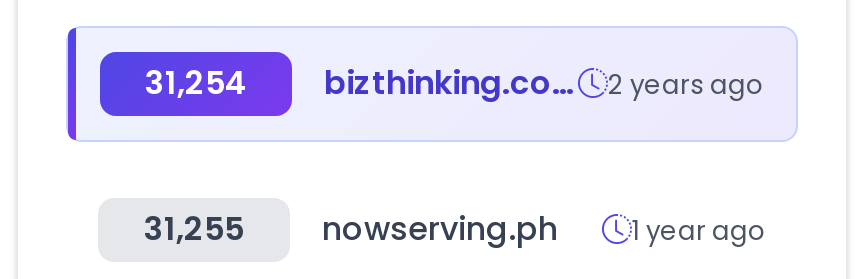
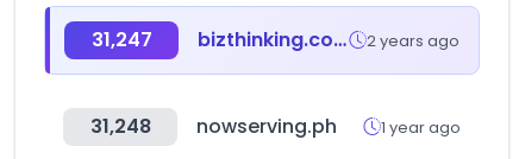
- 31,254
+ 31,247

- 31,255 nowserving.ph 1 year ago
+ 31,248 nowserving.ph 1 year ago
